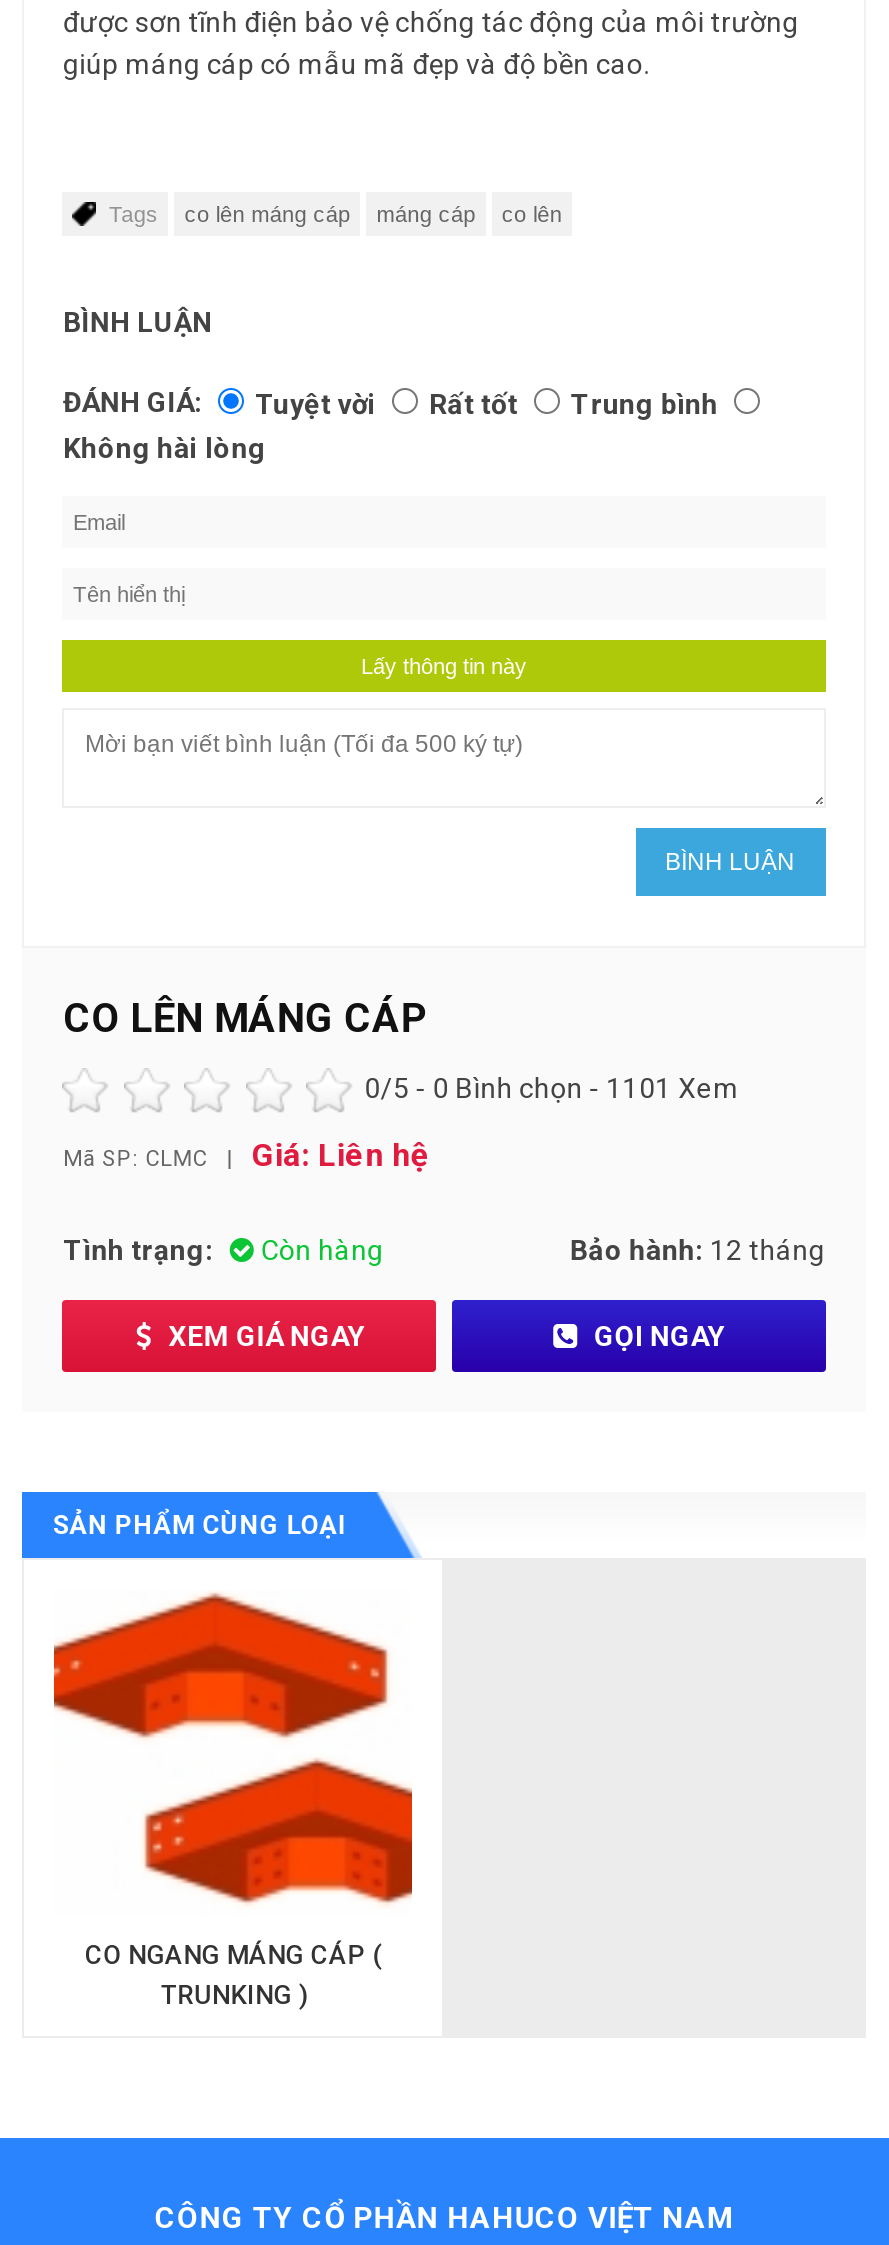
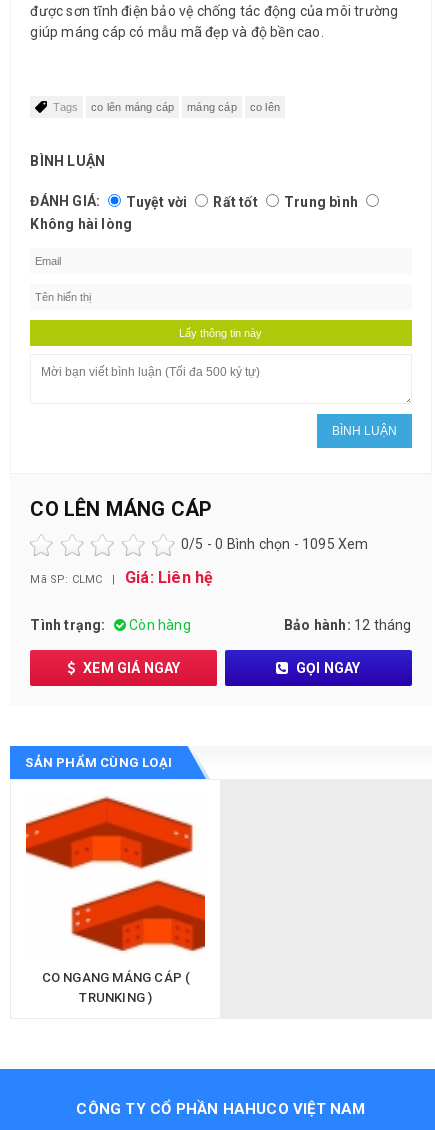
- 0/5 - 0 Bình chọn - 1101 Xem
+ 0/5 - 0 Bình chọn - 1095 Xem
